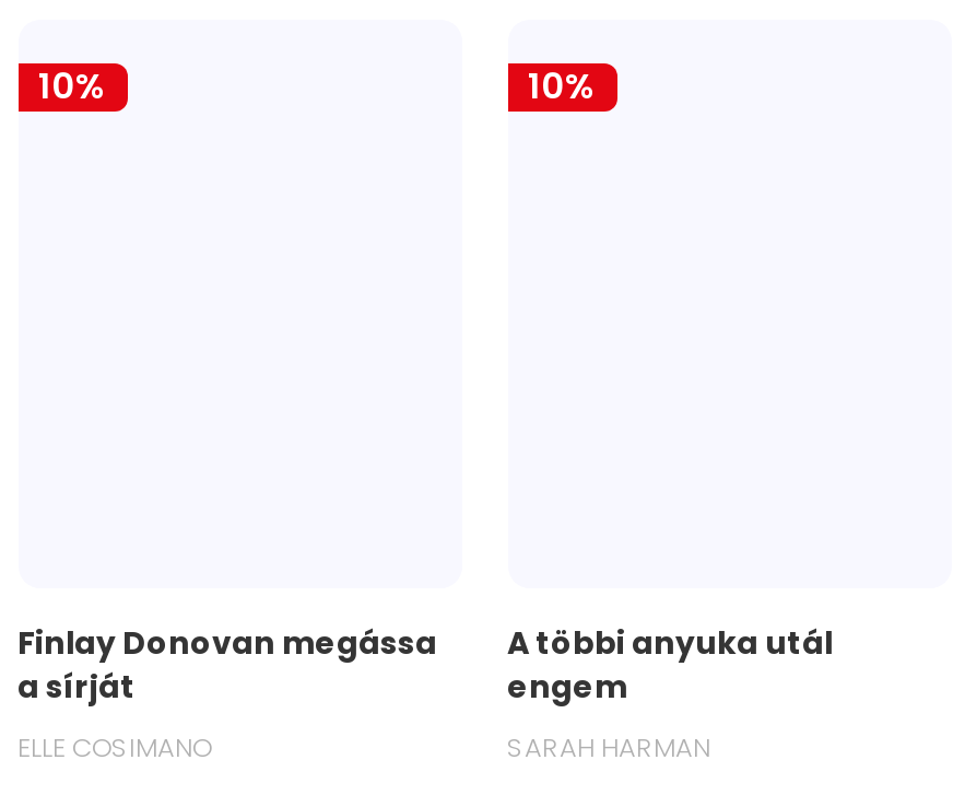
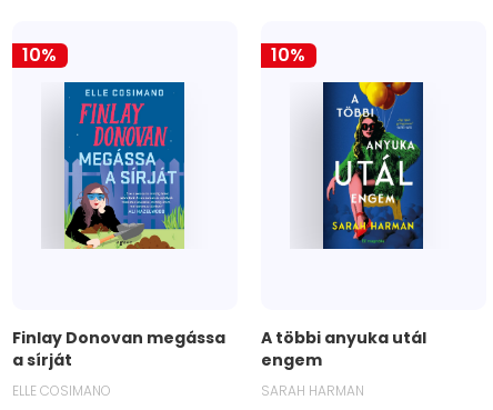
+ [image]

+ [image]
